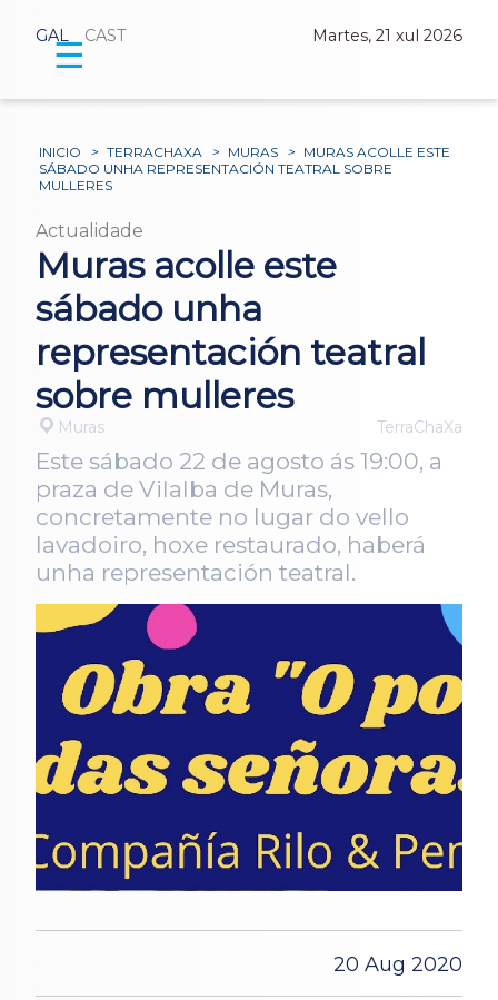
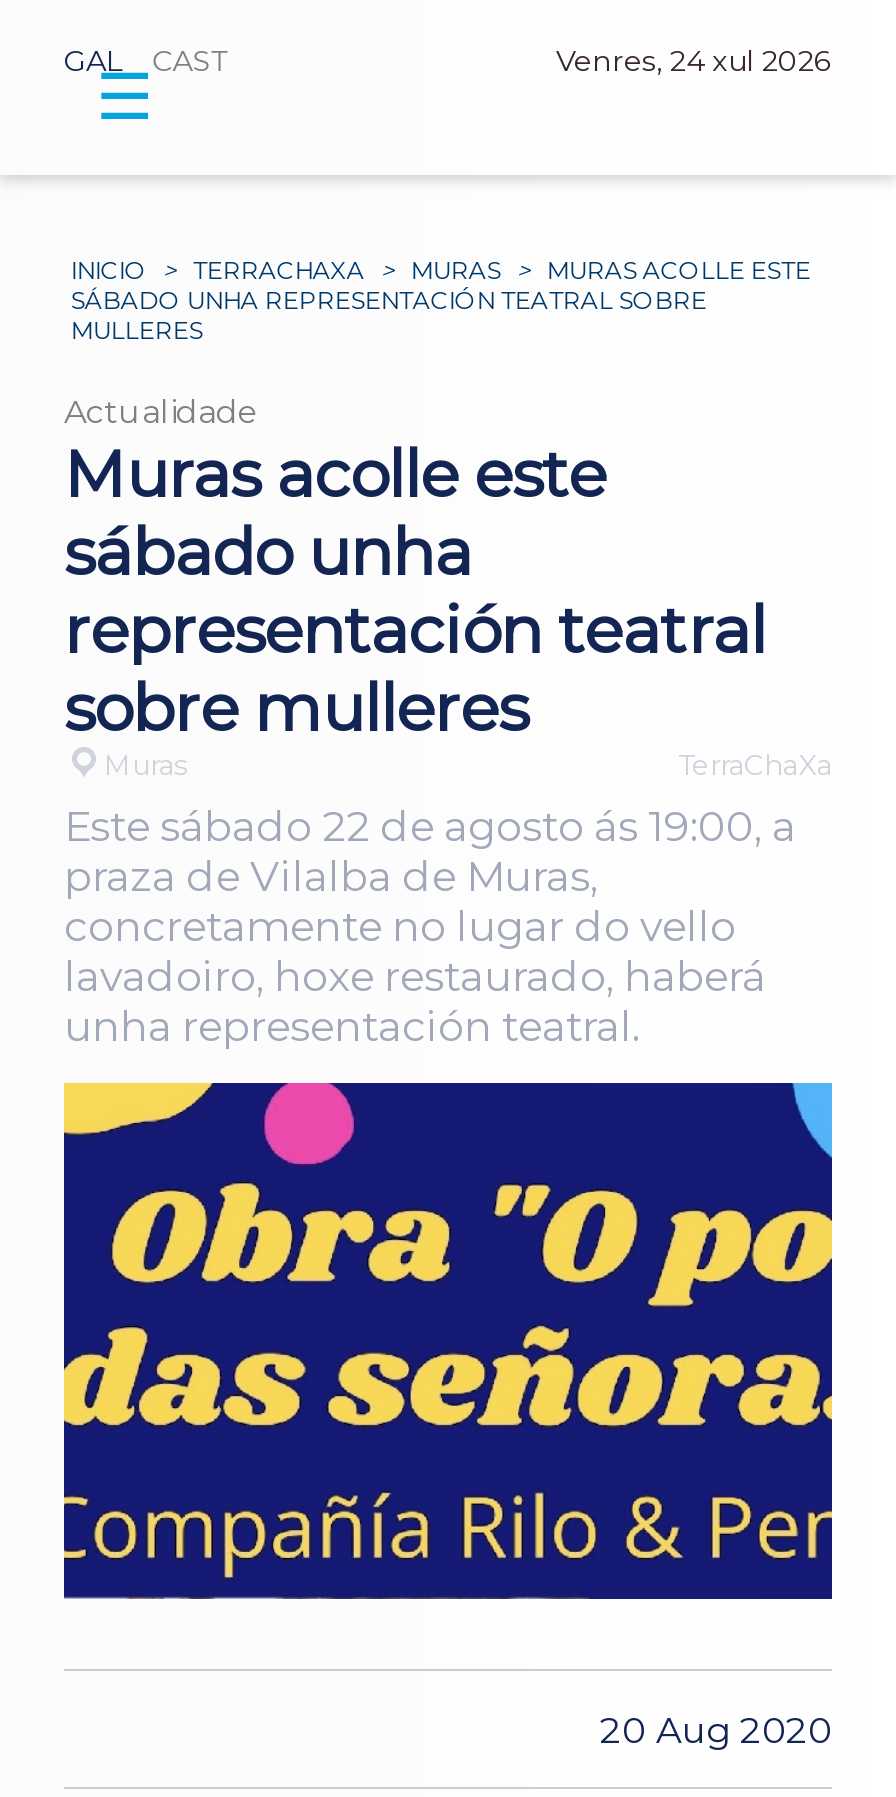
- Martes, 21 xul 2026
+ Venres, 24 xul 2026
